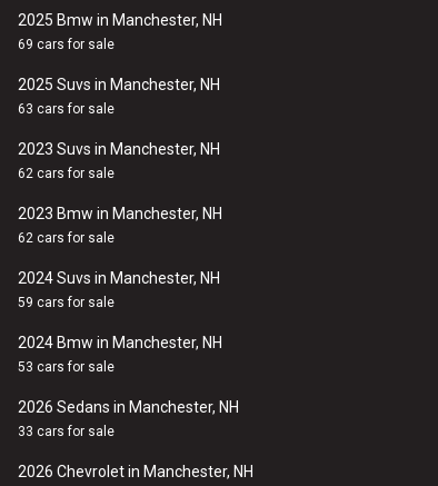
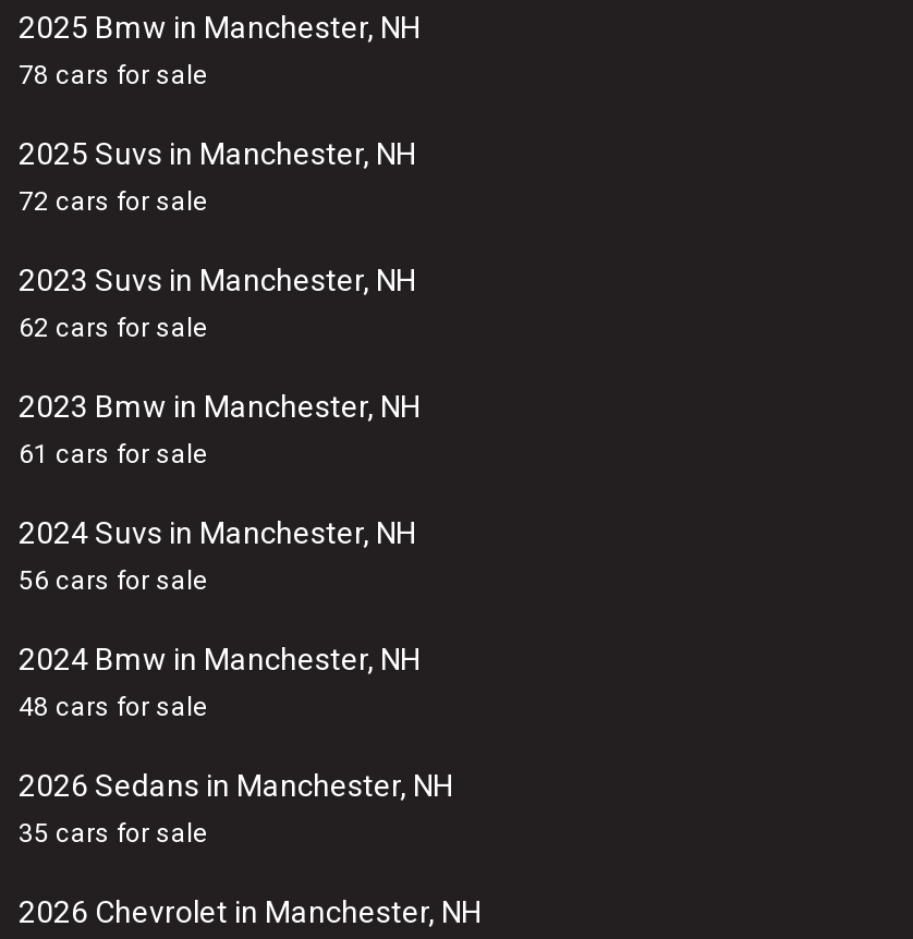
- 69 cars for sale
+ 78 cars for sale

- 63 cars for sale
+ 72 cars for sale

- 62 cars for sale
+ 61 cars for sale

- 59 cars for sale
+ 56 cars for sale

- 53 cars for sale
+ 48 cars for sale

- 33 cars for sale
+ 35 cars for sale
